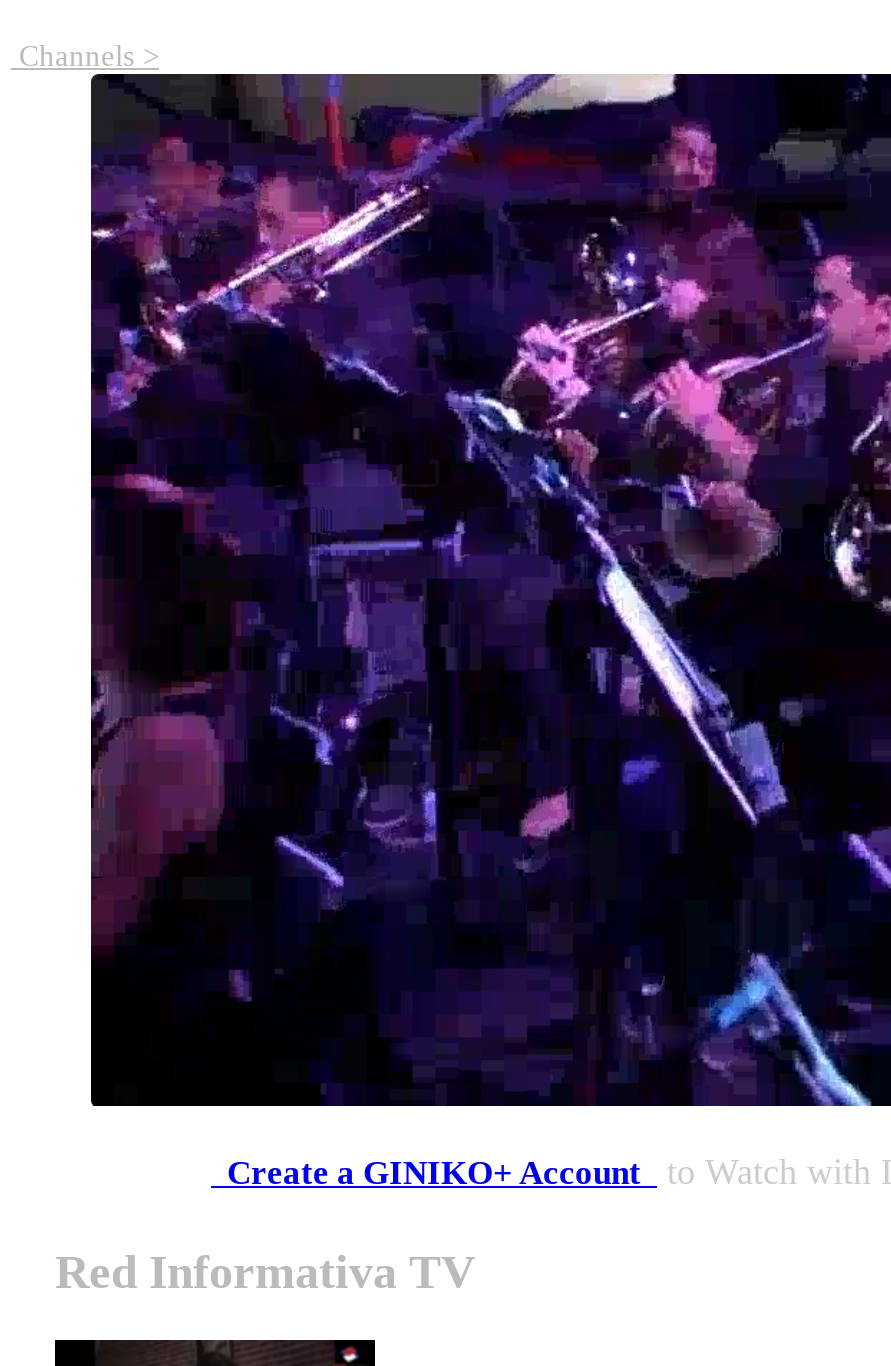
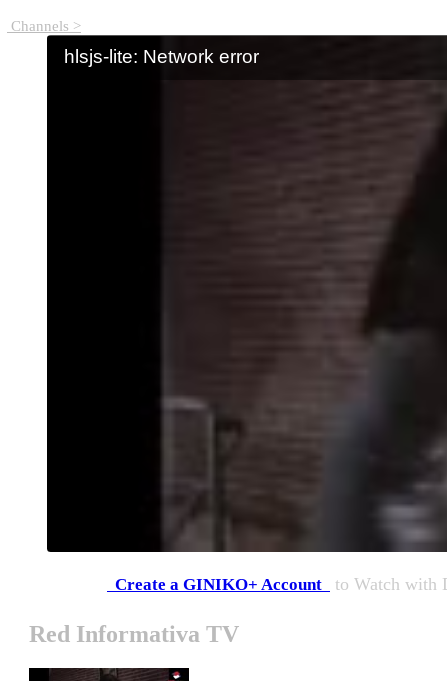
- [image]
+ [image]

+ hlsjs-lite: Network error
